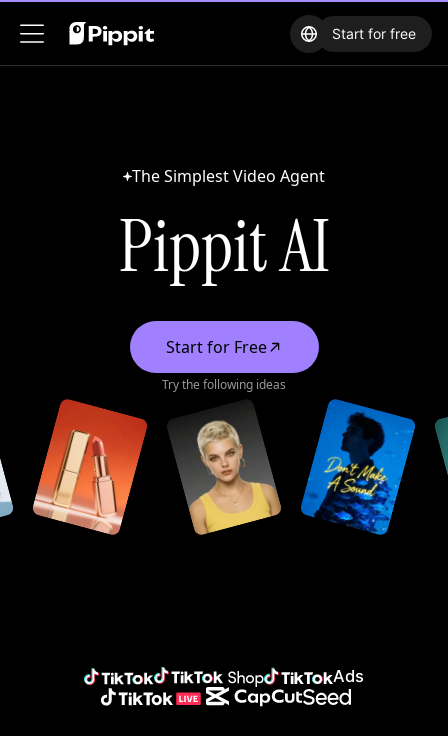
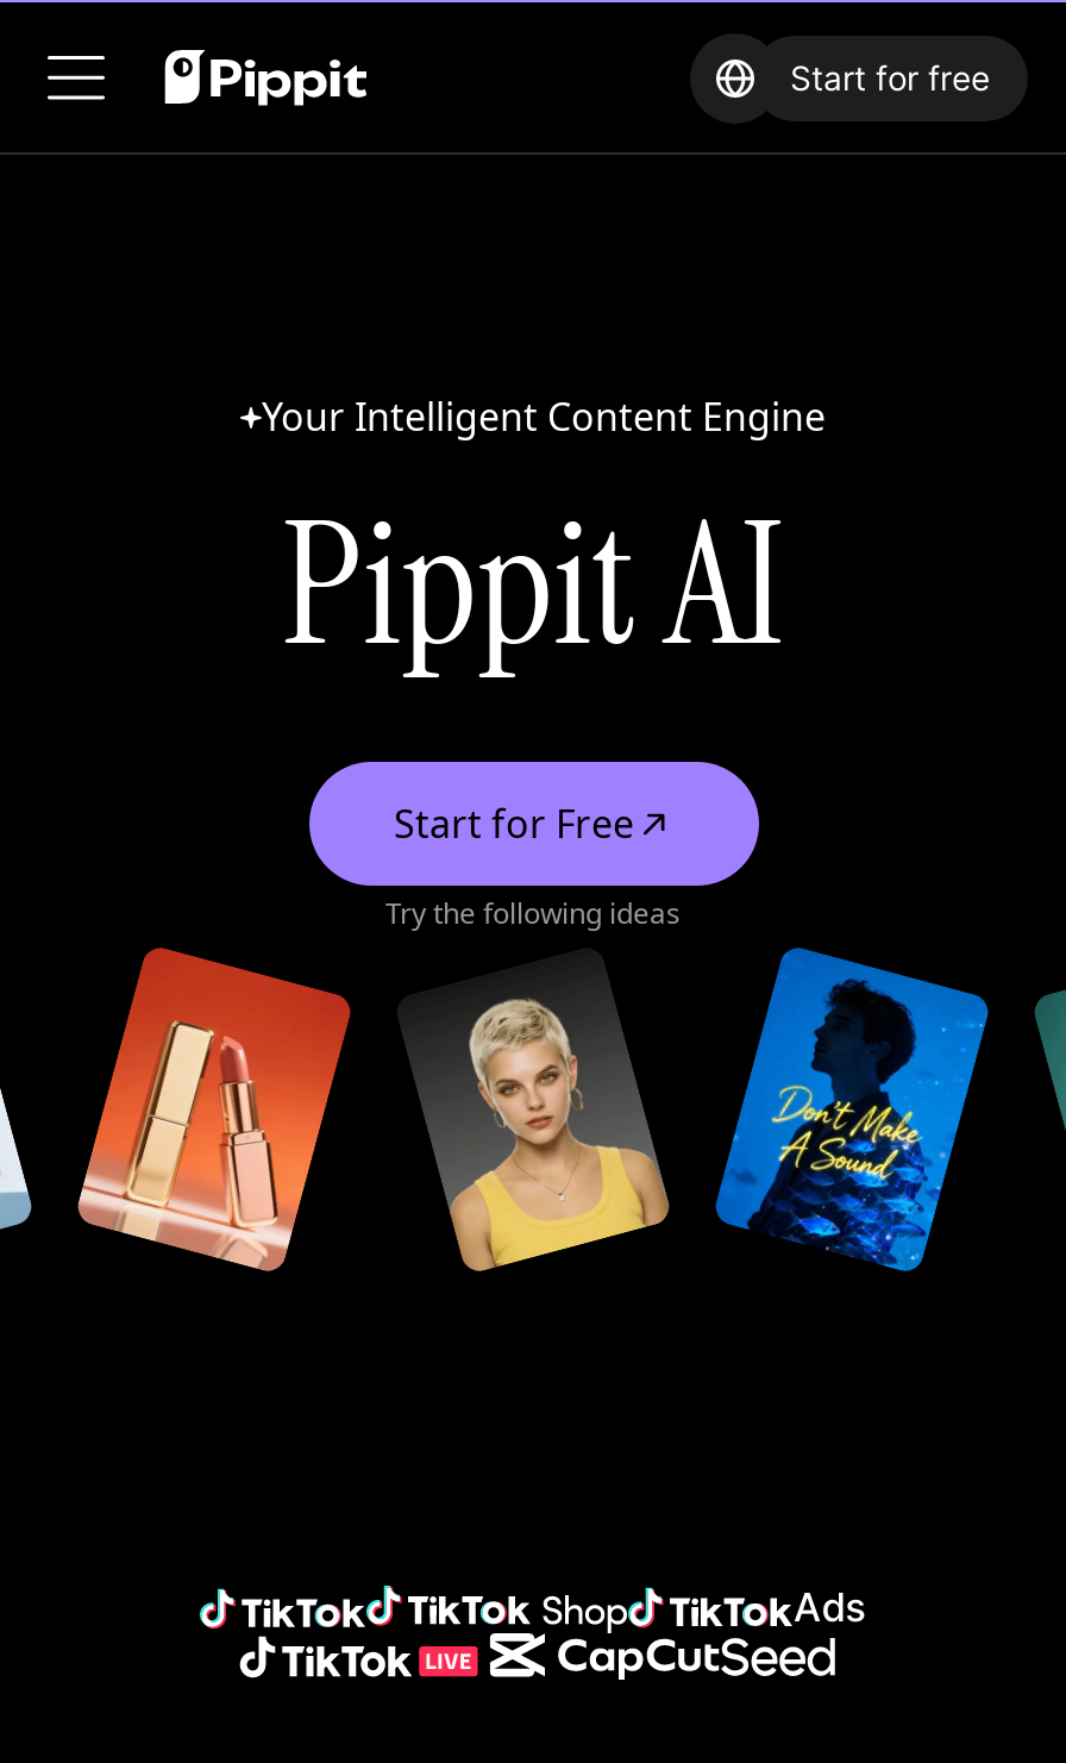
- The Simplest Video Agent
+ Your Intelligent Content Engine
